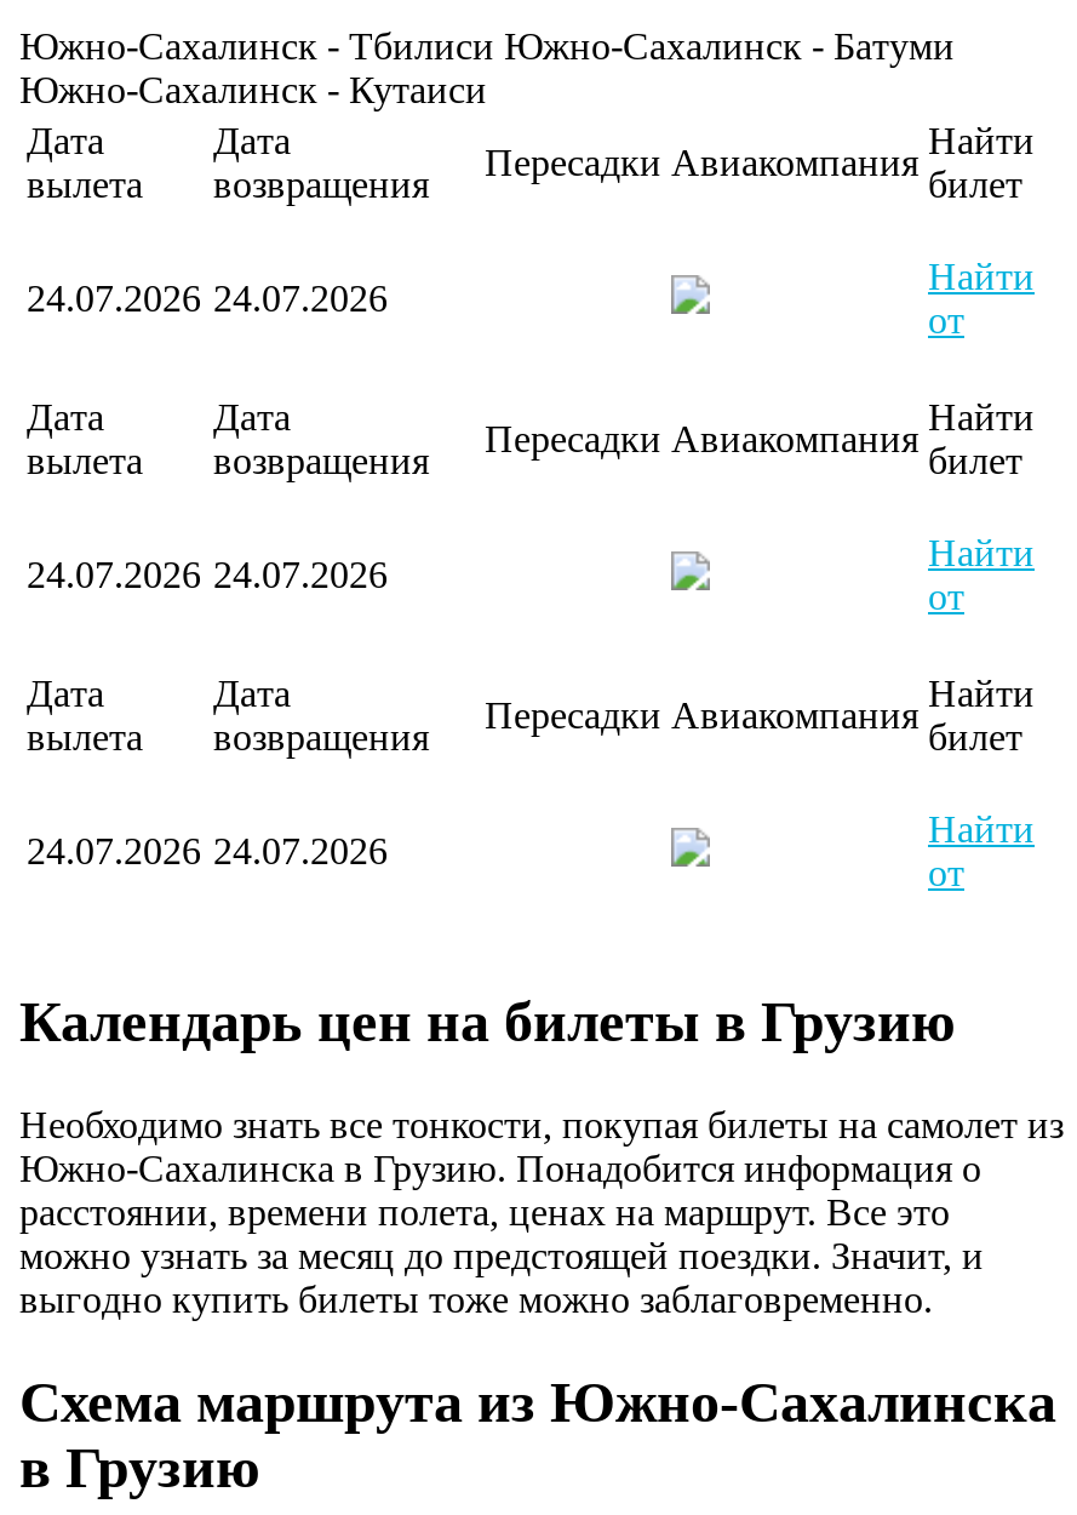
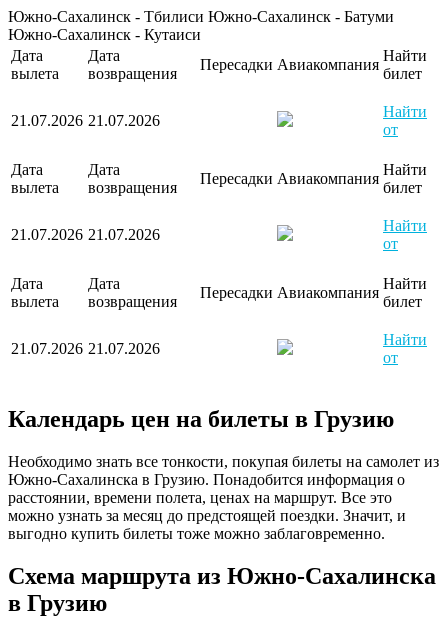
- 24.07.2026 24.07.2026
+ 21.07.2026 21.07.2026

- 24.07.2026 24.07.2026
+ 21.07.2026 21.07.2026

- 24.07.2026 24.07.2026
+ 21.07.2026 21.07.2026
